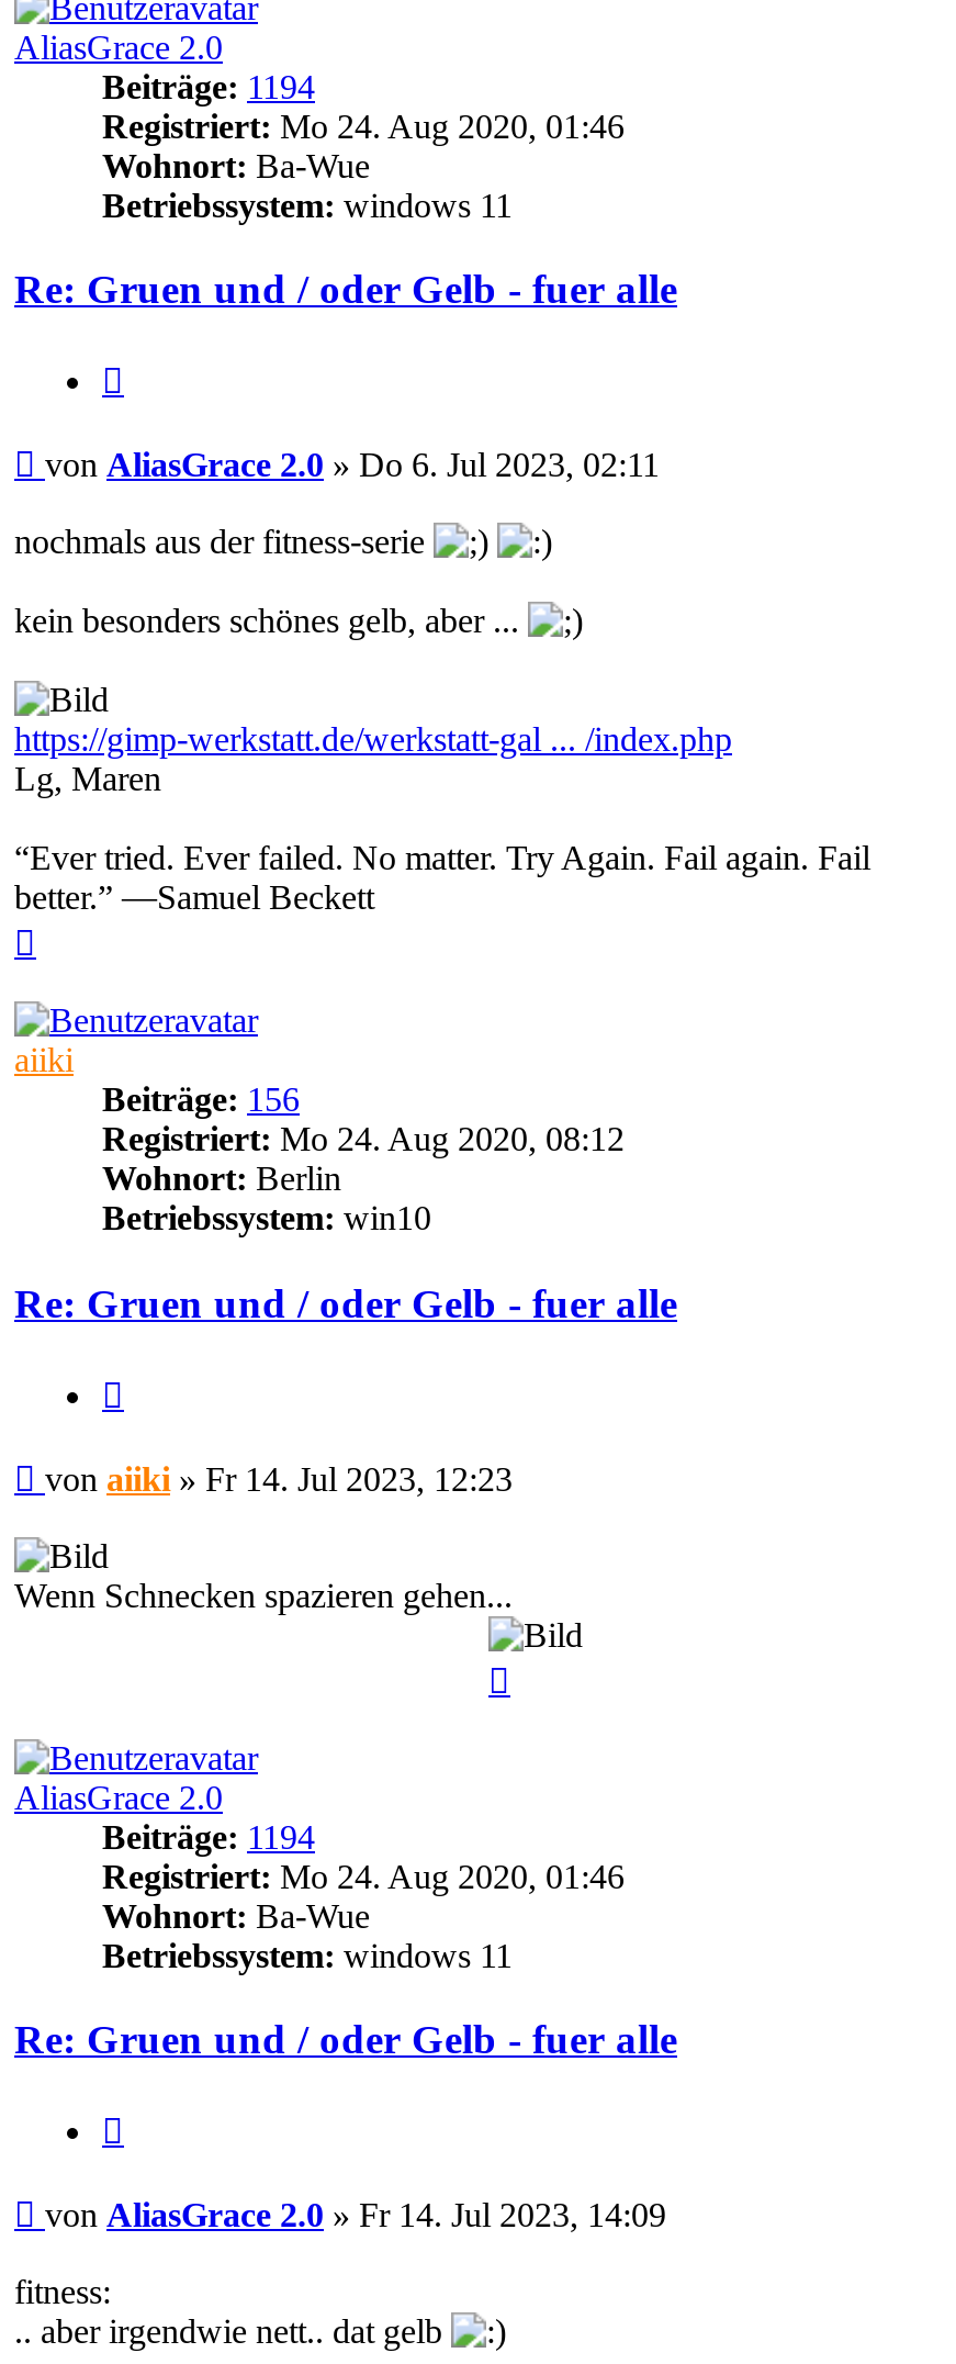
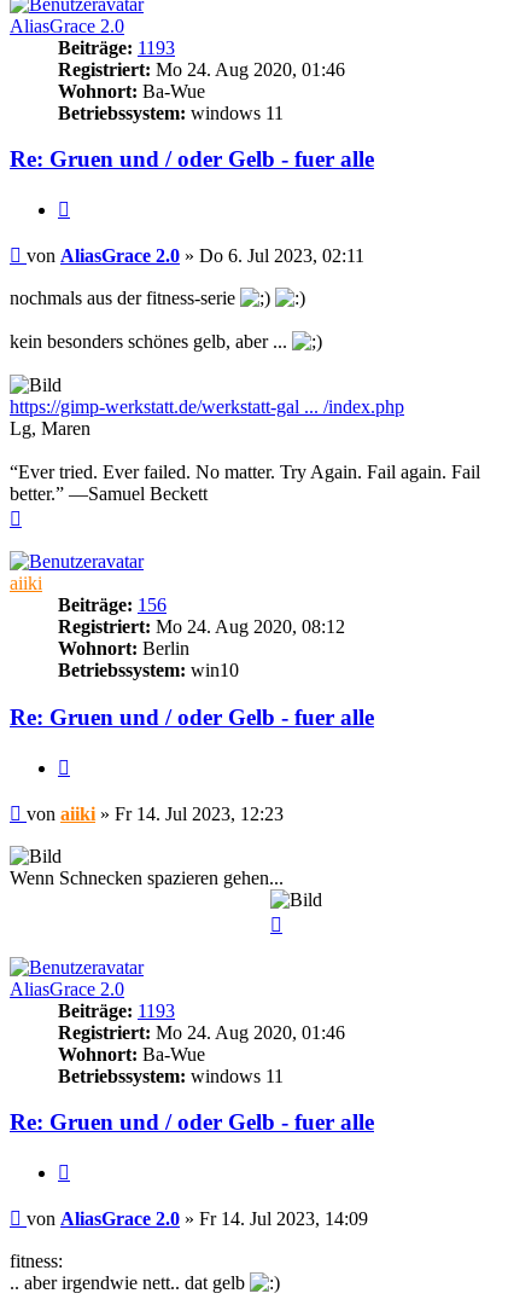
- Beiträge: 1194
+ Beiträge: 1193

- Beiträge: 1194
+ Beiträge: 1193
